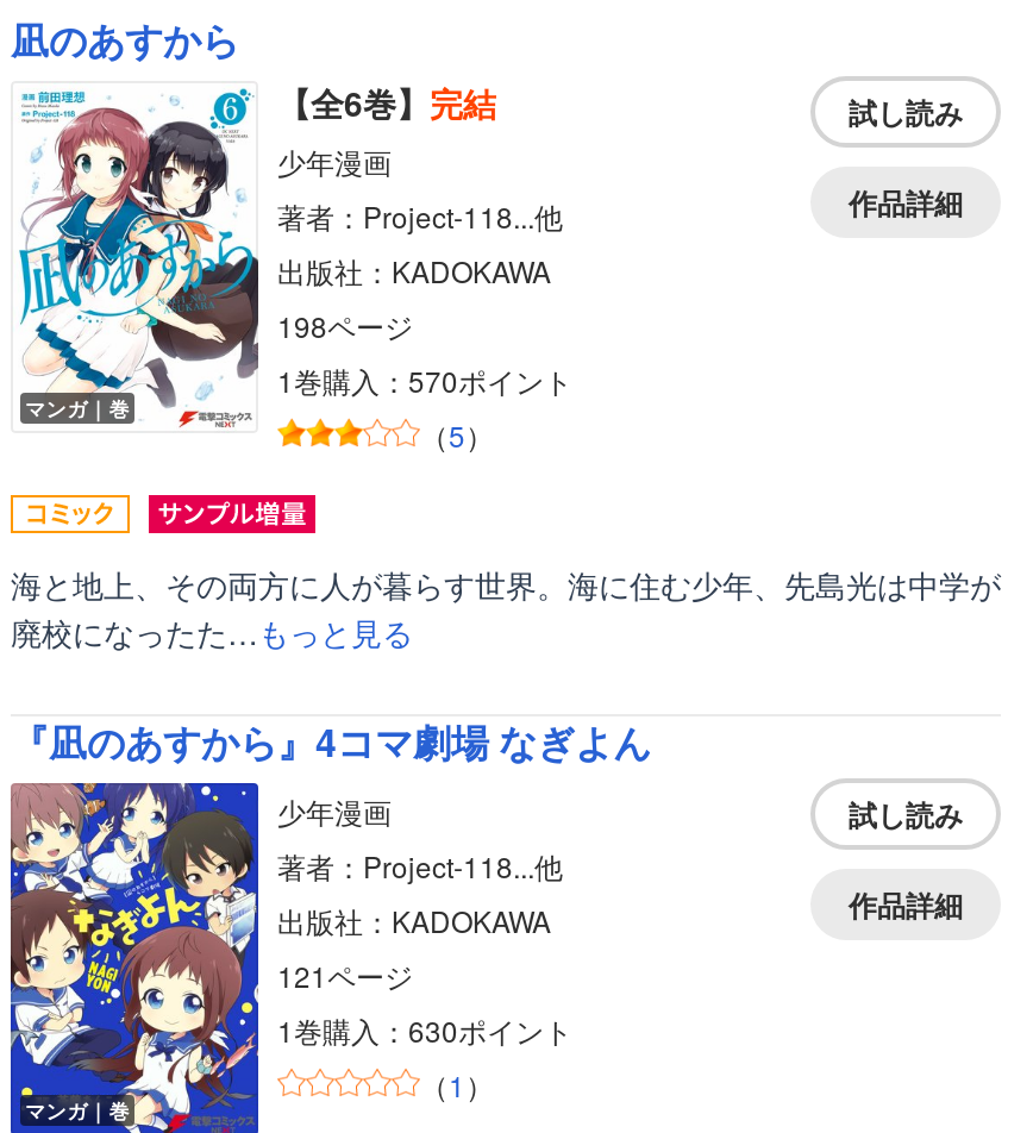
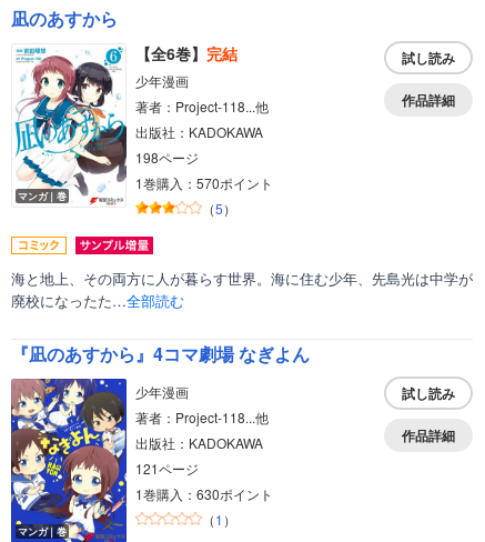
- 廃校になったた…もっと見る
+ 廃校になったた…全部読む
